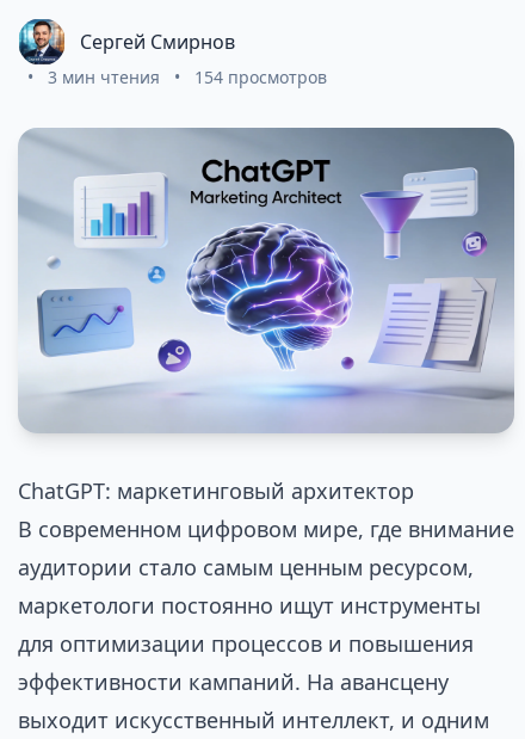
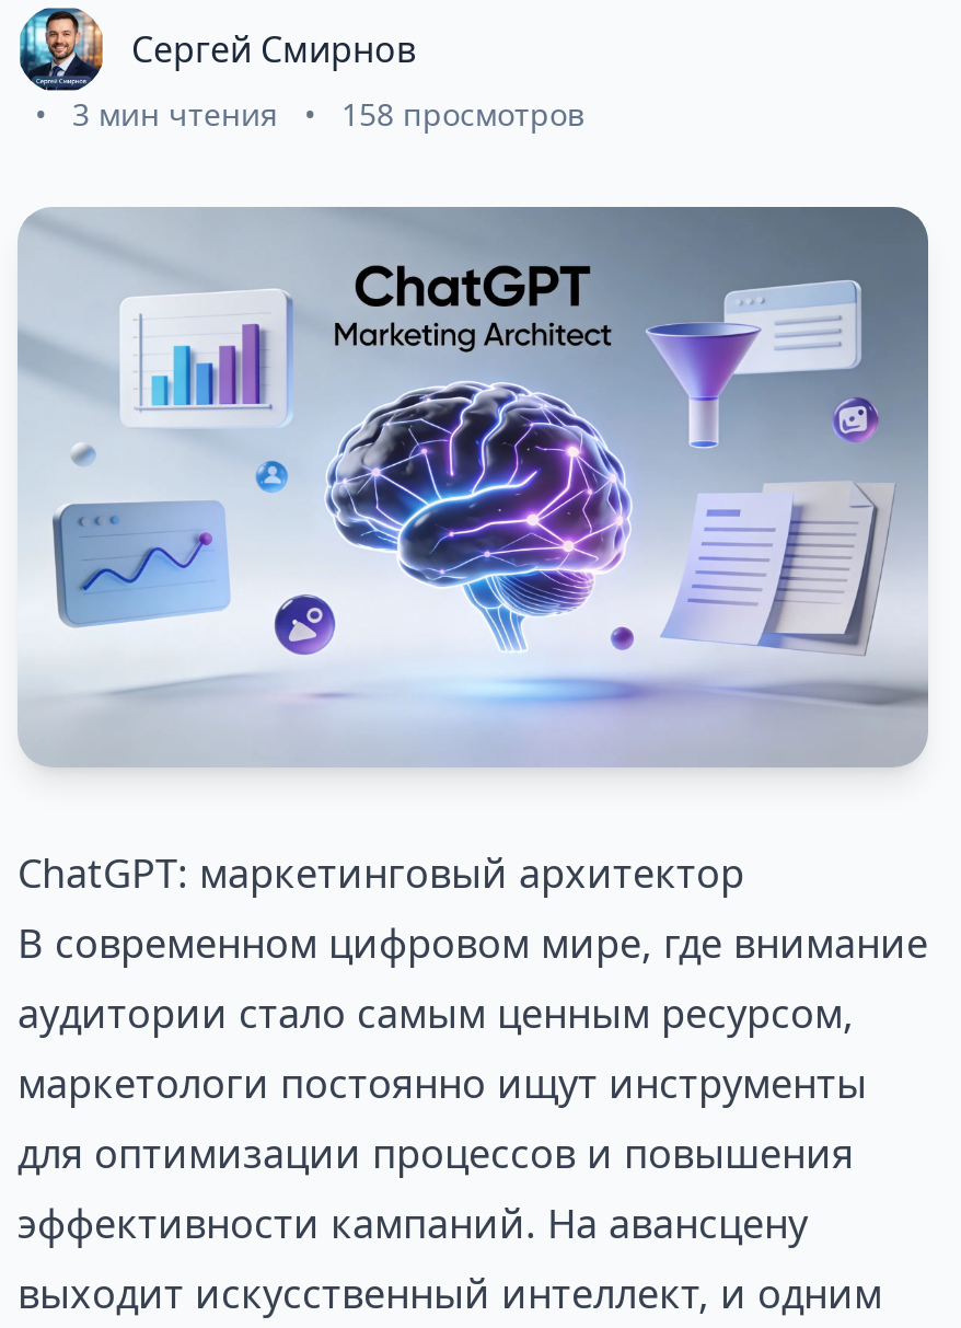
- 154 просмотров
+ 158 просмотров
